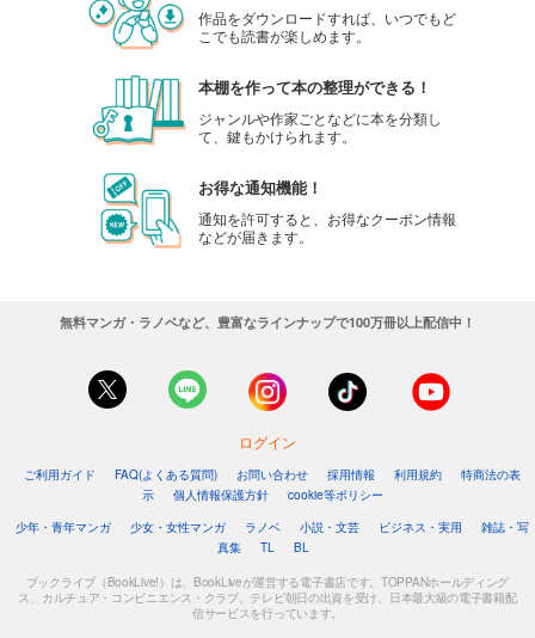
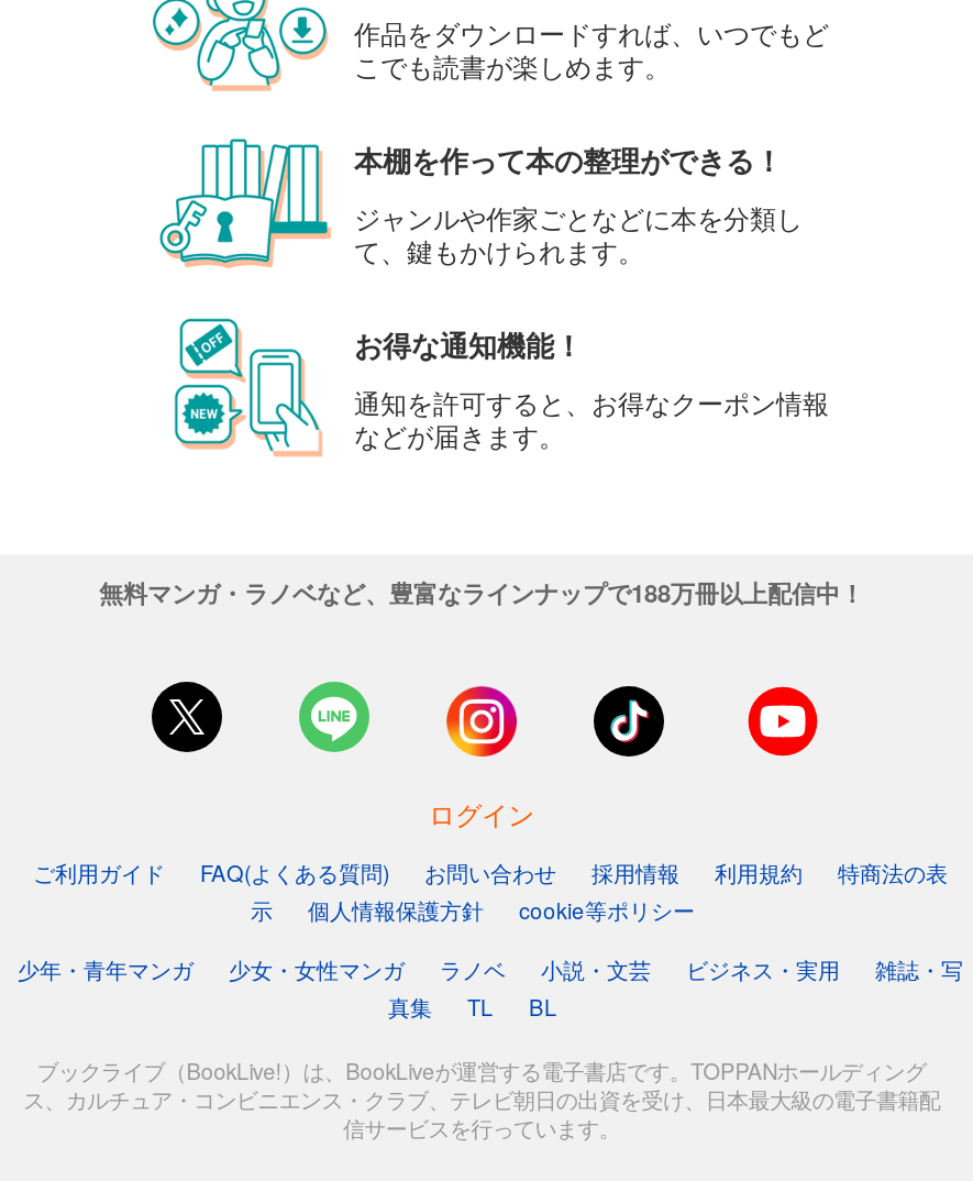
- 無料マンガ・ラノベなど、豊富なラインナップで100万冊以上配信中！
+ 無料マンガ・ラノベなど、豊富なラインナップで188万冊以上配信中！
